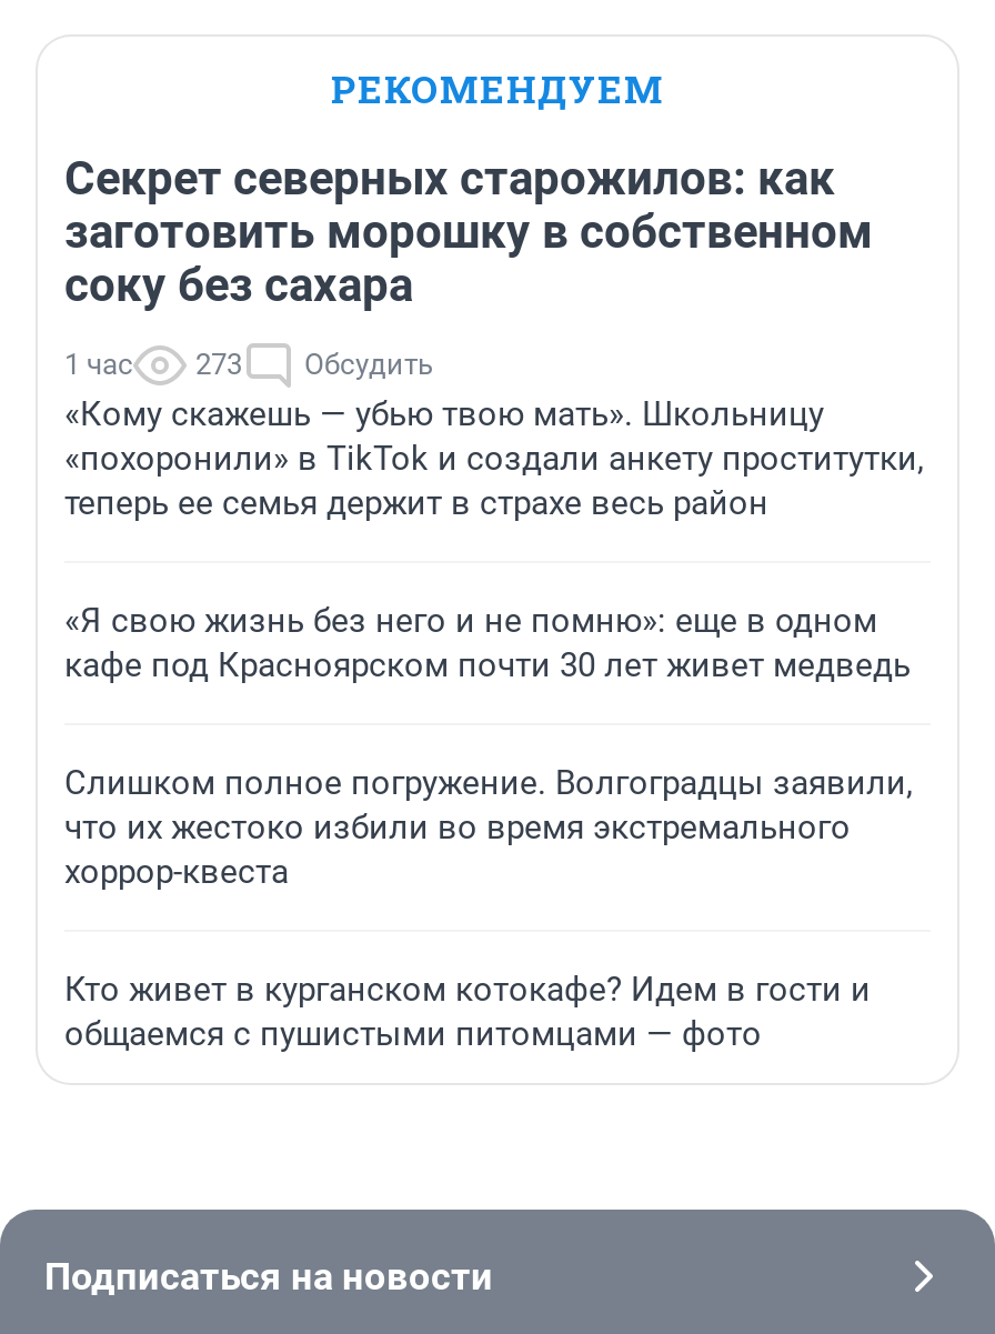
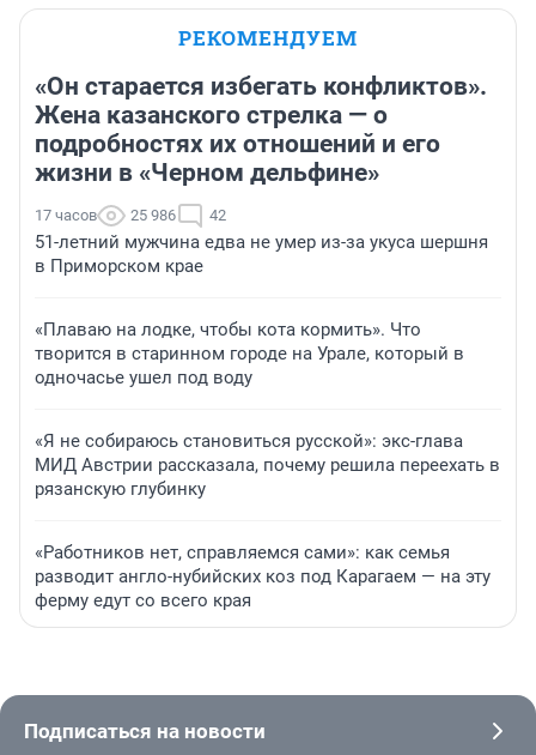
- Секрет северных старожилов: как
- заготовить морошку в собственном
- соку без сахара
+ «Он старается избегать конфликтов».
+ Жена казанского стрелка — о
+ подробностях их отношений и его
+ жизни в «Черном дельфине»

- 1 час
- 273
- Обсудить
- «Кому скажешь — убью твою мать». Школьницу
- «похоронили» в TikTok и создали анкету проститутки,
- теперь ее семья держит в страхе весь район
+ 17 часов
+ 25 986
+ 42
+ 51-летний мужчина едва не умер из-за укуса шершня
+ в Приморском крае

- «Я свою жизнь без него и не помню»: еще в одном
- кафе под Красноярском почти 30 лет живет медведь
+ «Плаваю на лодке, чтобы кота кормить». Что
+ творится в старинном городе на Урале, который в
+ одночасье ушел под воду

- Слишком полное погружение. Волгоградцы заявили,
- что их жестоко избили во время экстремального
- хоррор-квеста
+ «Я не собираюсь становиться русской»: экс-глава
+ МИД Австрии рассказала, почему решила переехать в
+ рязанскую глубинку

- Кто живет в курганском котокафе? Идем в гости и
- общаемся с пушистыми питомцами — фото
+ «Работников нет, справляемся сами»: как семья
+ разводит англо-нубийских коз под Карагаем — на эту
+ ферму едут со всего края
